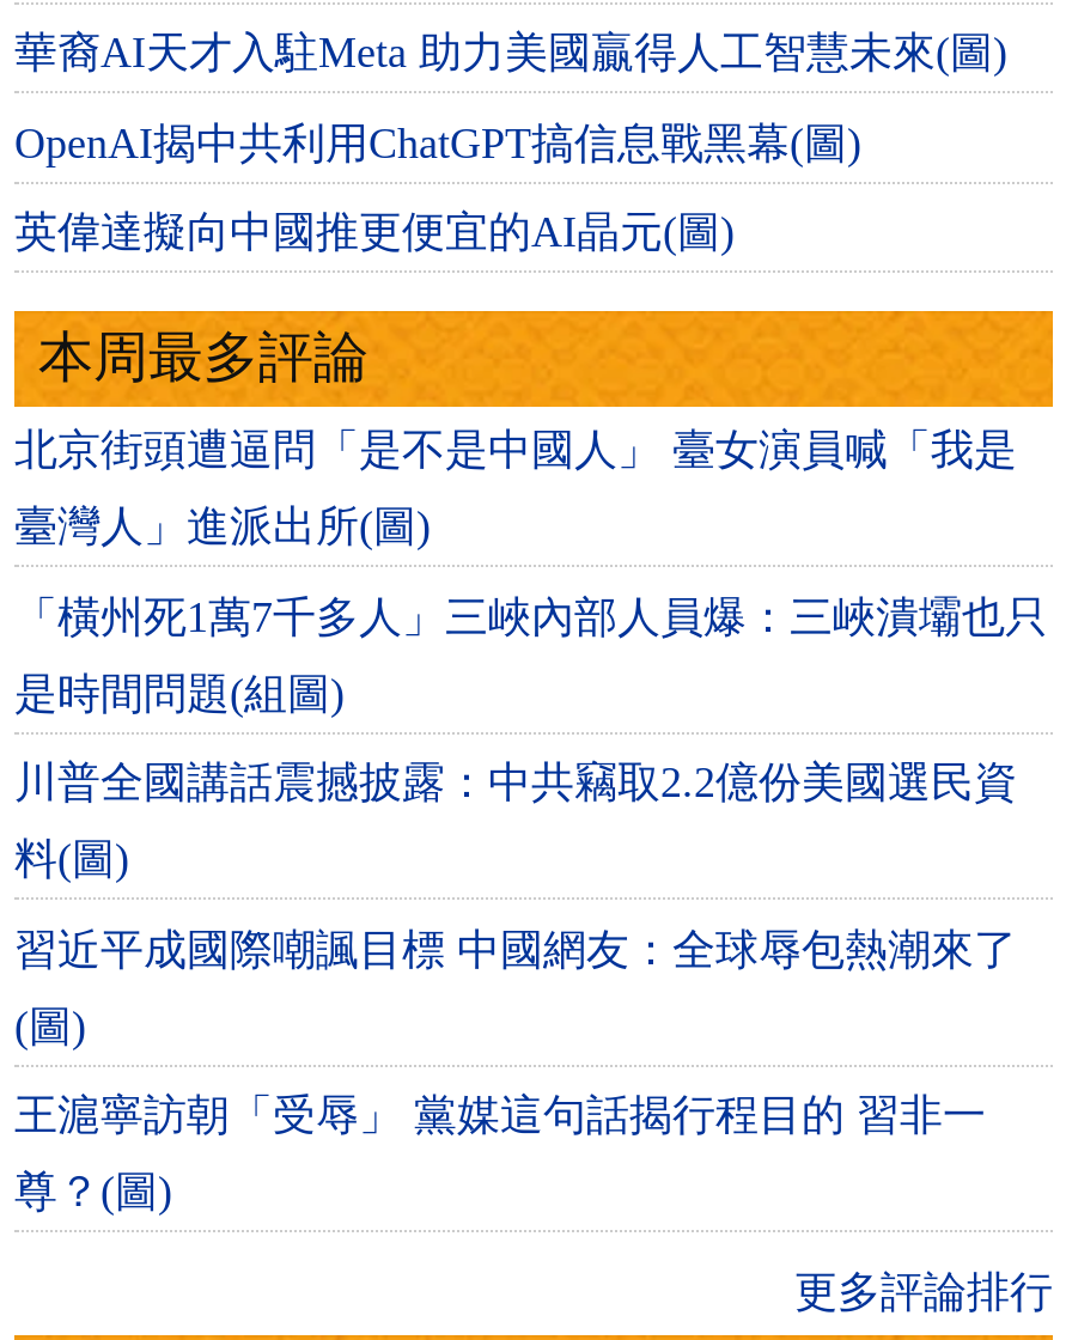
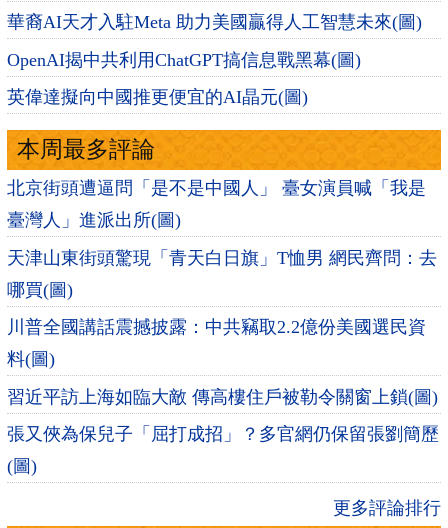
- 「橫州死1萬7千多人」三峽內部人員爆：三峽潰壩也只
+ 天津山東街頭驚現「青天白日旗」T恤男 網民齊問：去

- 是時間問題(組圖)
+ 哪買(圖)

- 習近平成國際嘲諷目標 中國網友：全球辱包熱潮來了
+ 習近平訪上海如臨大敵 傳高樓住戶被勒令關窗上鎖(圖)
+ 張又俠為保兒子「屈打成招」？多官網仍保留張劉簡歷

moved down: (圖)

- 王滬寧訪朝「受辱」 黨媒這句話揭行程目的 習非一
- 尊？(圖)
